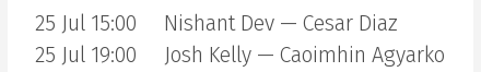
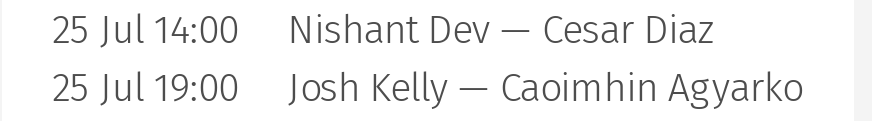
- 25 Jul 15:00 Nishant Dev — Cesar Diaz
+ 25 Jul 14:00 Nishant Dev — Cesar Diaz
